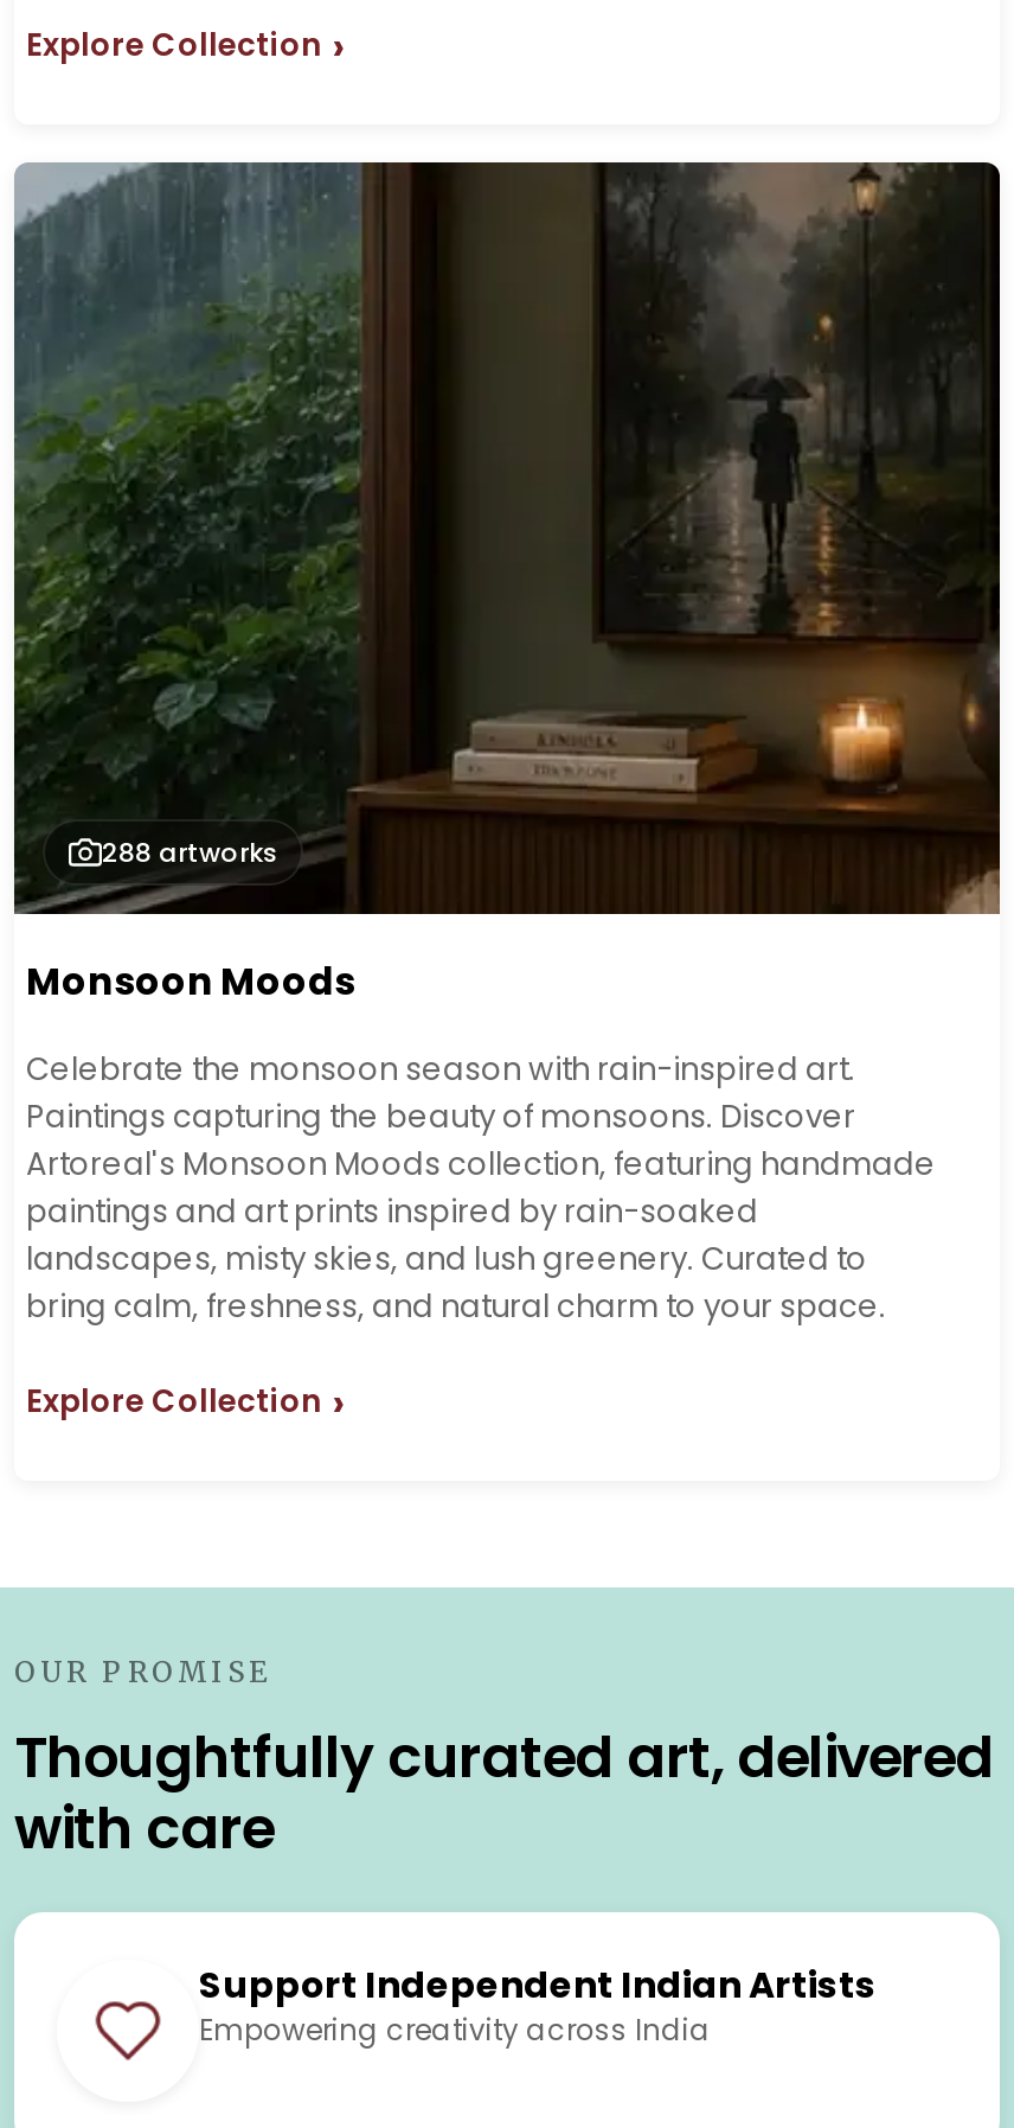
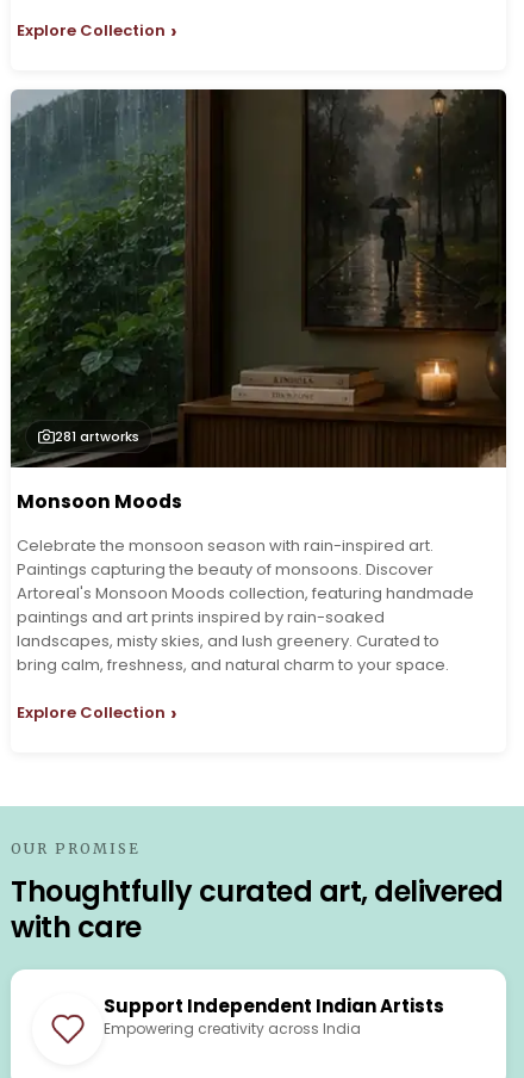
- 288 artworks
+ 281 artworks
